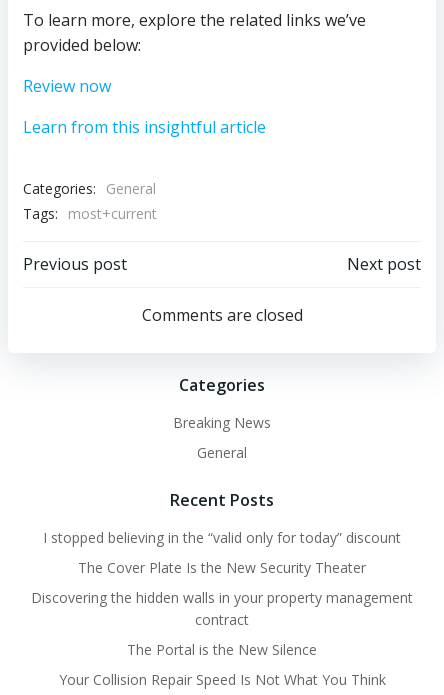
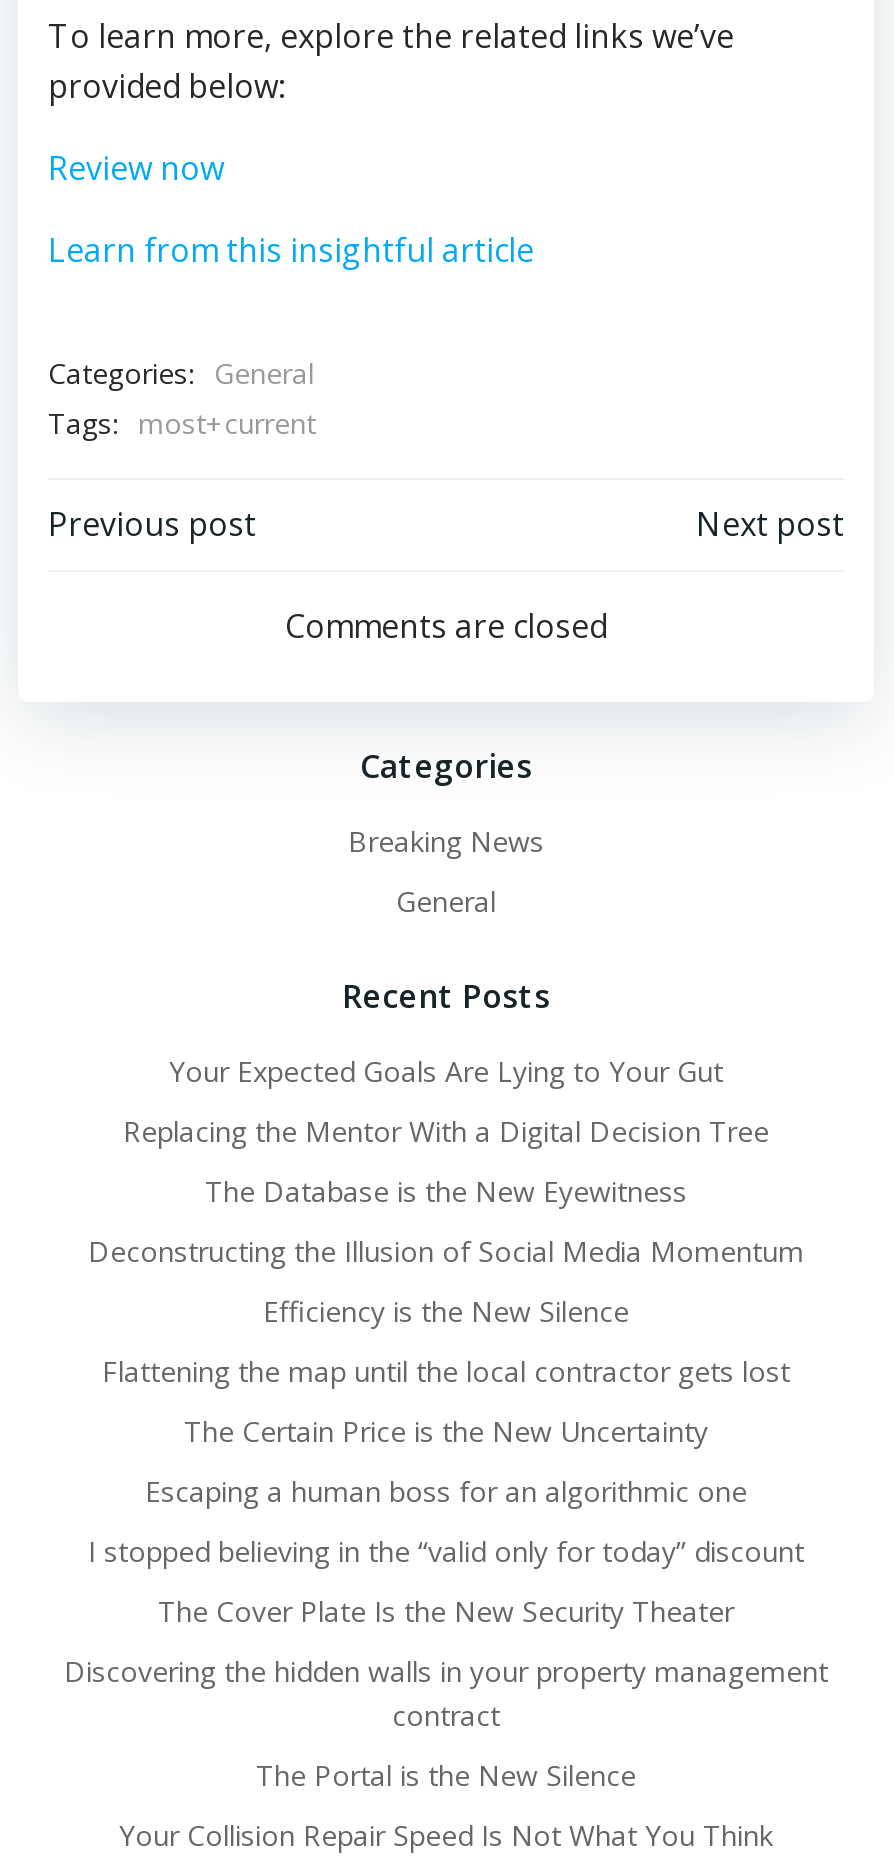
+ Your Expected Goals Are Lying to Your Gut
+ Replacing the Mentor With a Digital Decision Tree
+ The Database is the New Eyewitness
+ Deconstructing the Illusion of Social Media Momentum
+ Efficiency is the New Silence
+ Flattening the map until the local contractor gets lost
+ The Certain Price is the New Uncertainty
+ Escaping a human boss for an algorithmic one
